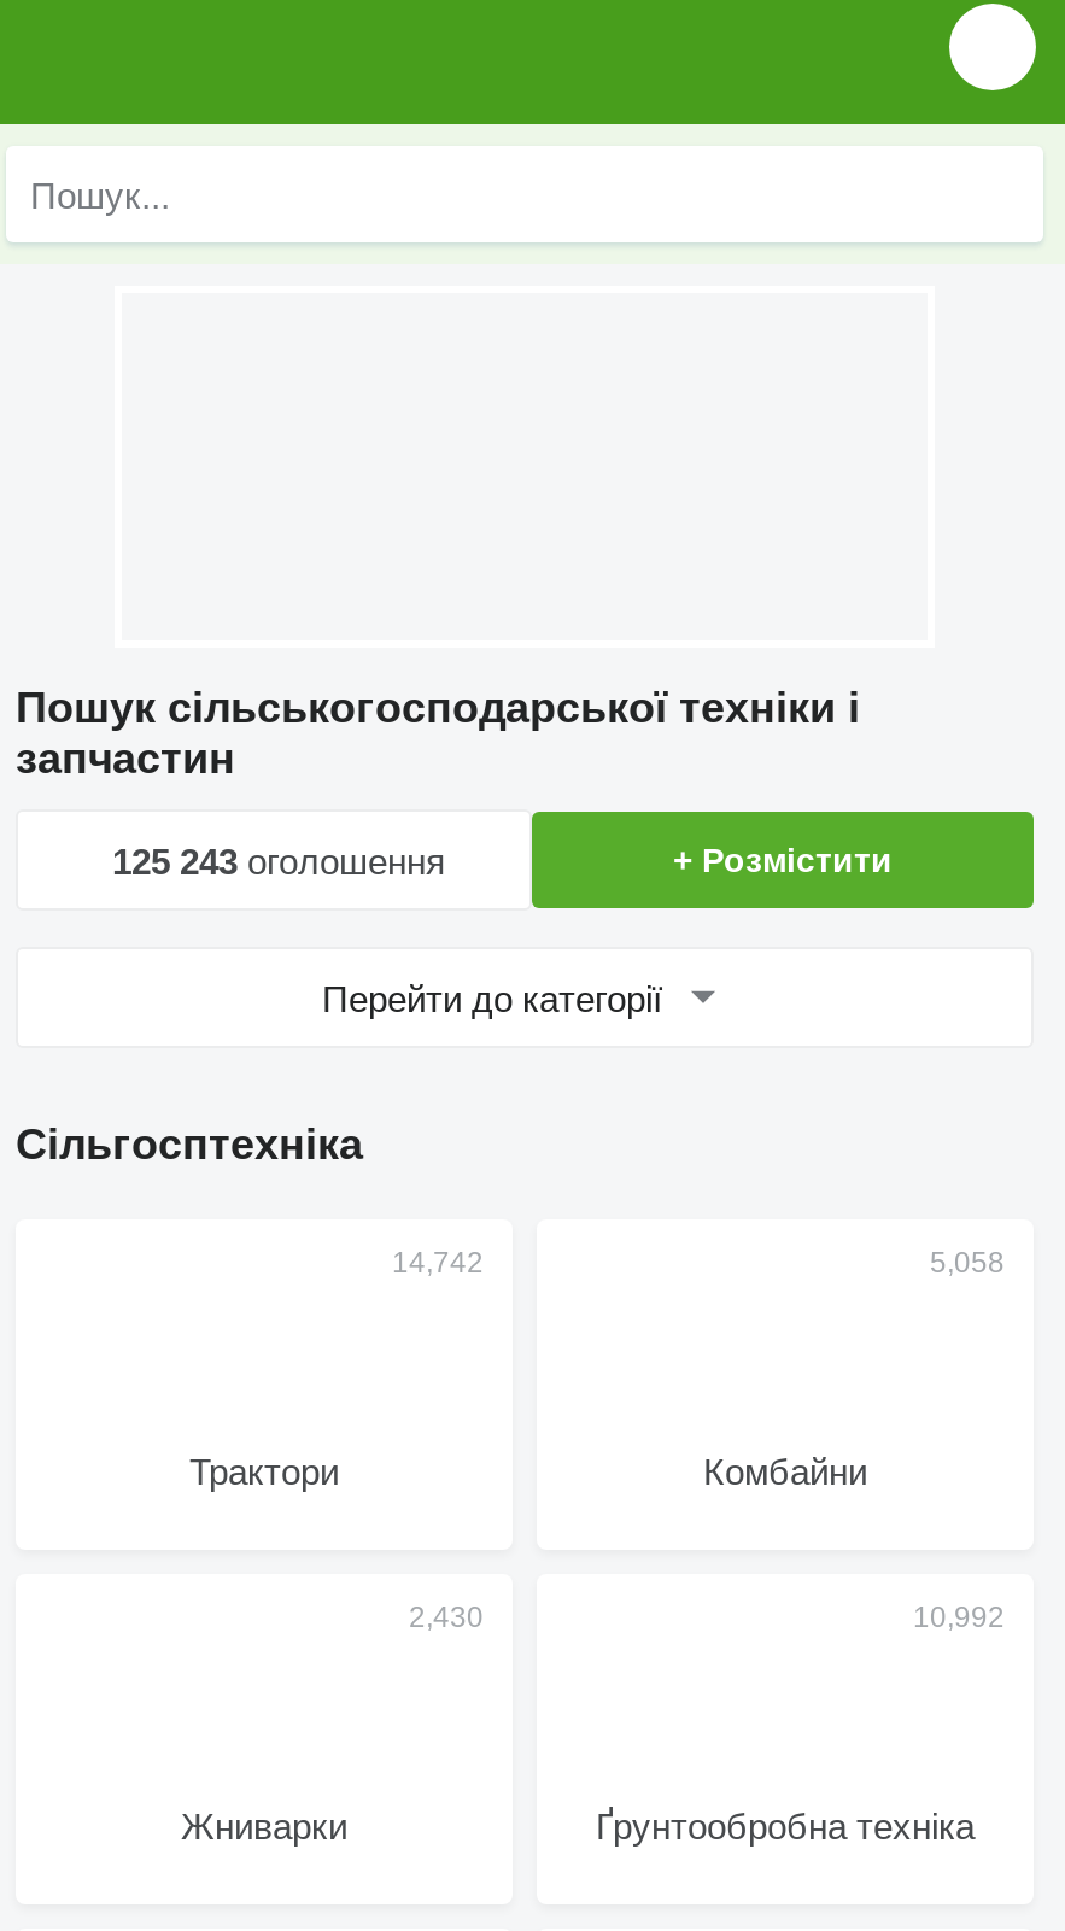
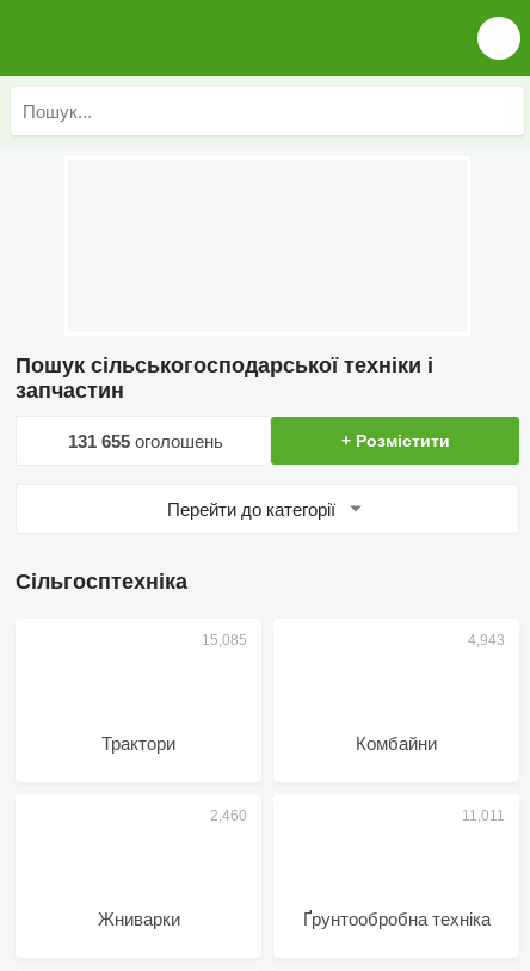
- 125 243 оголошення
+ 131 655 оголошень
